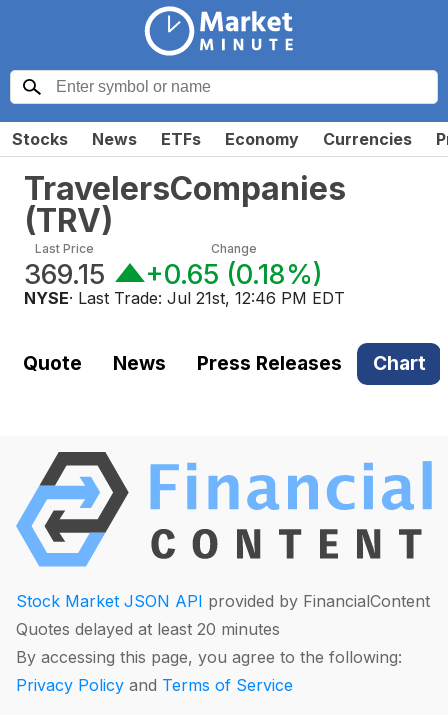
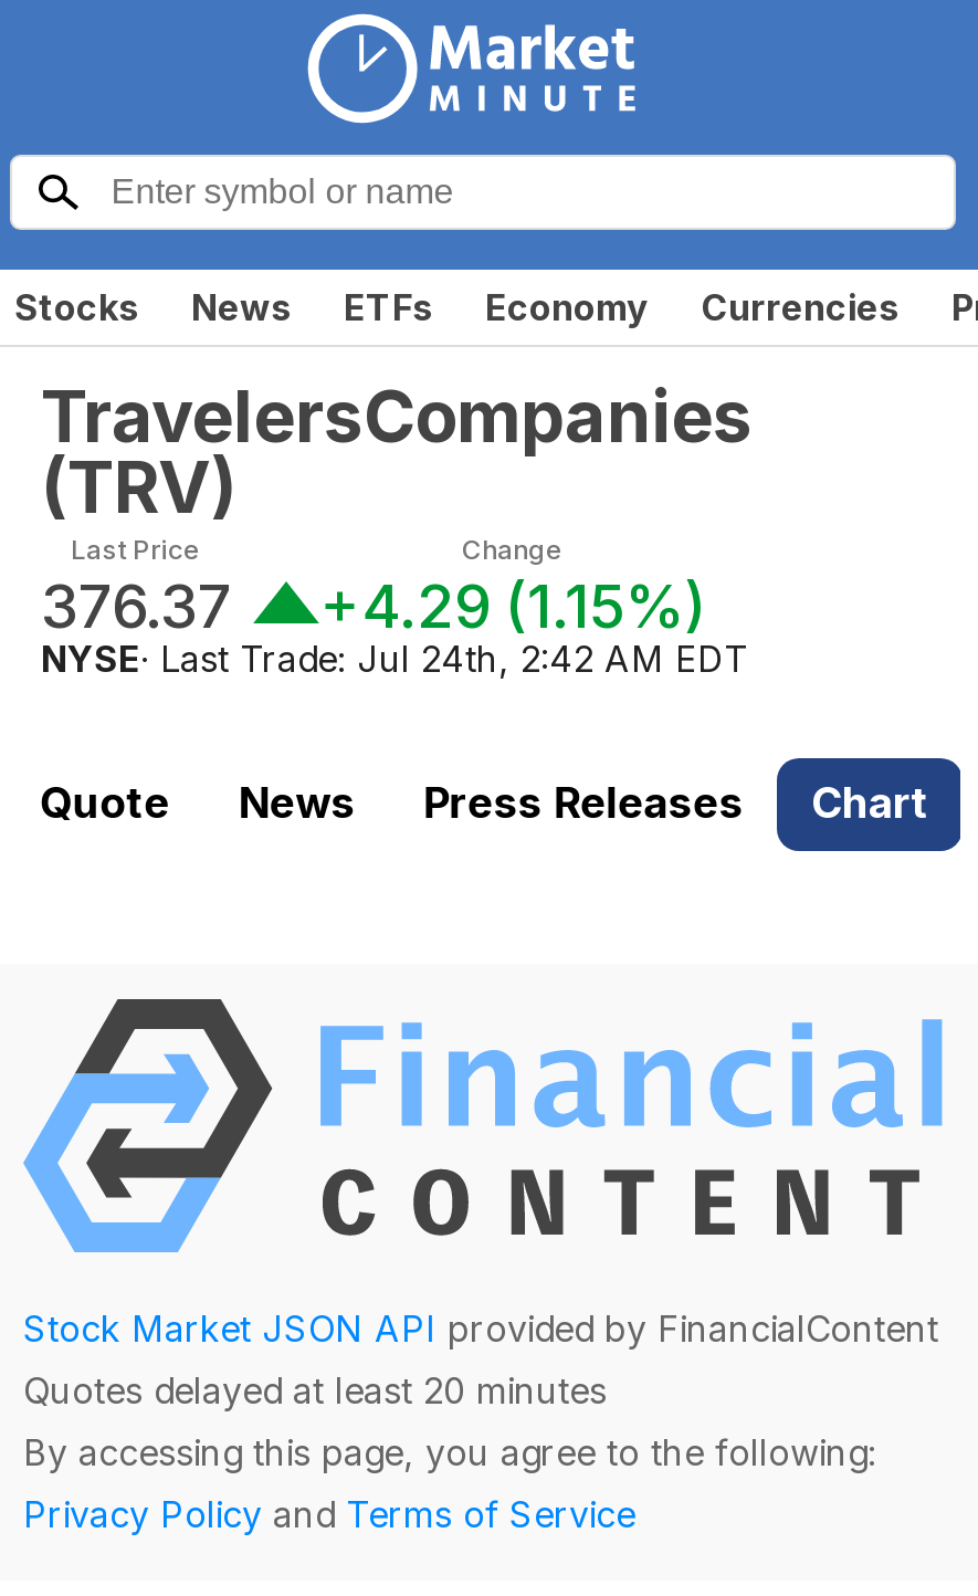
- 369.15
+ 376.37

- +0.65 (0.18%)
+ +4.29 (1.15%)

- NYSE · Last Trade: Jul 21st, 12:46 PM EDT
+ NYSE · Last Trade: Jul 24th, 2:42 AM EDT
